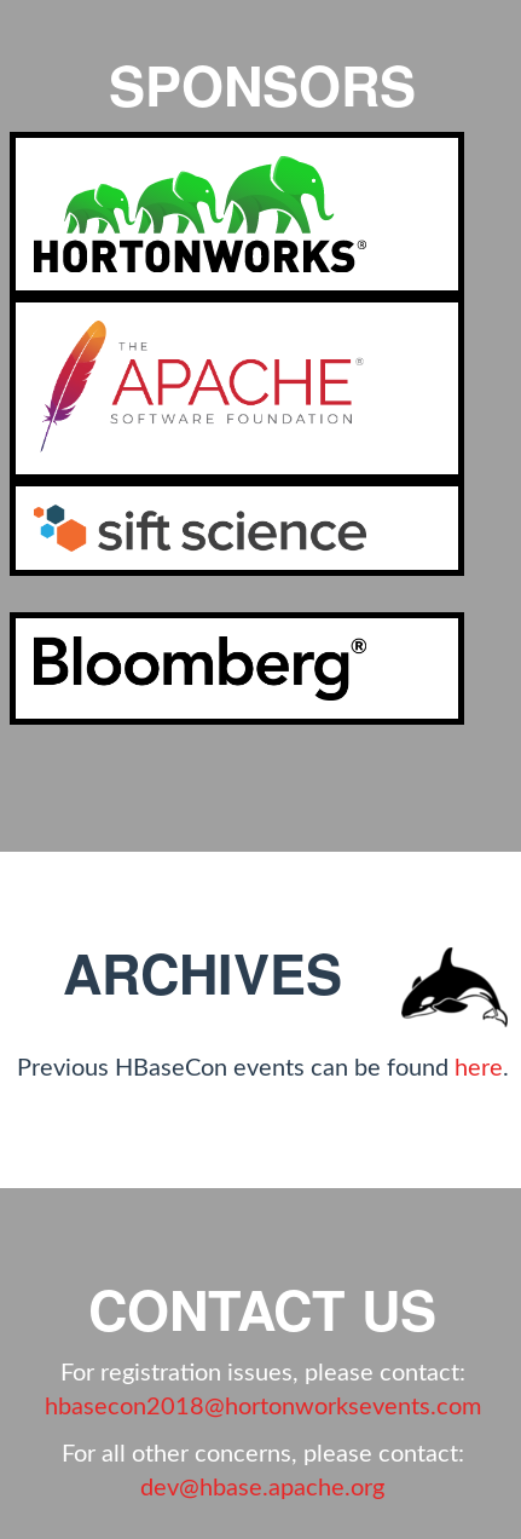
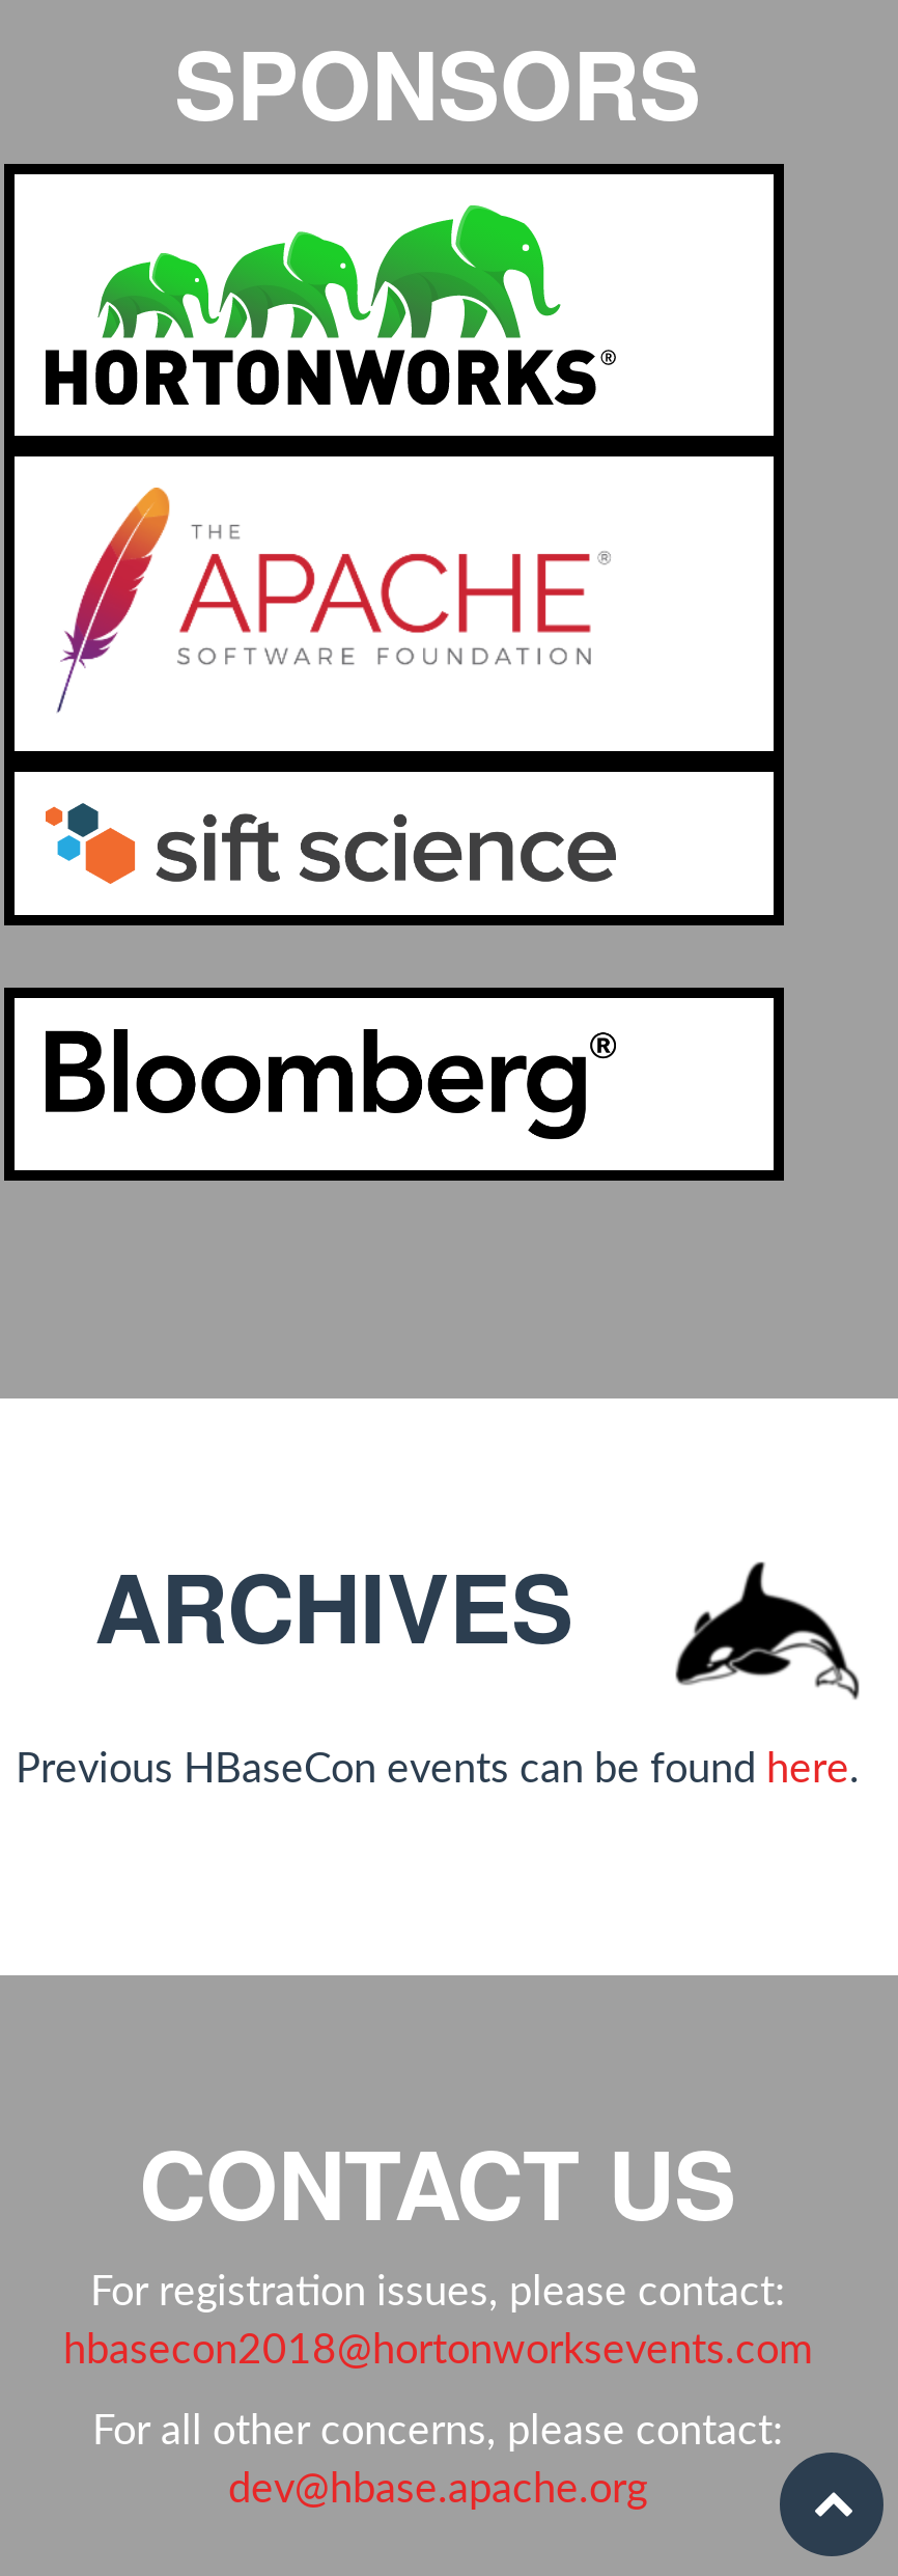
+ [image]
